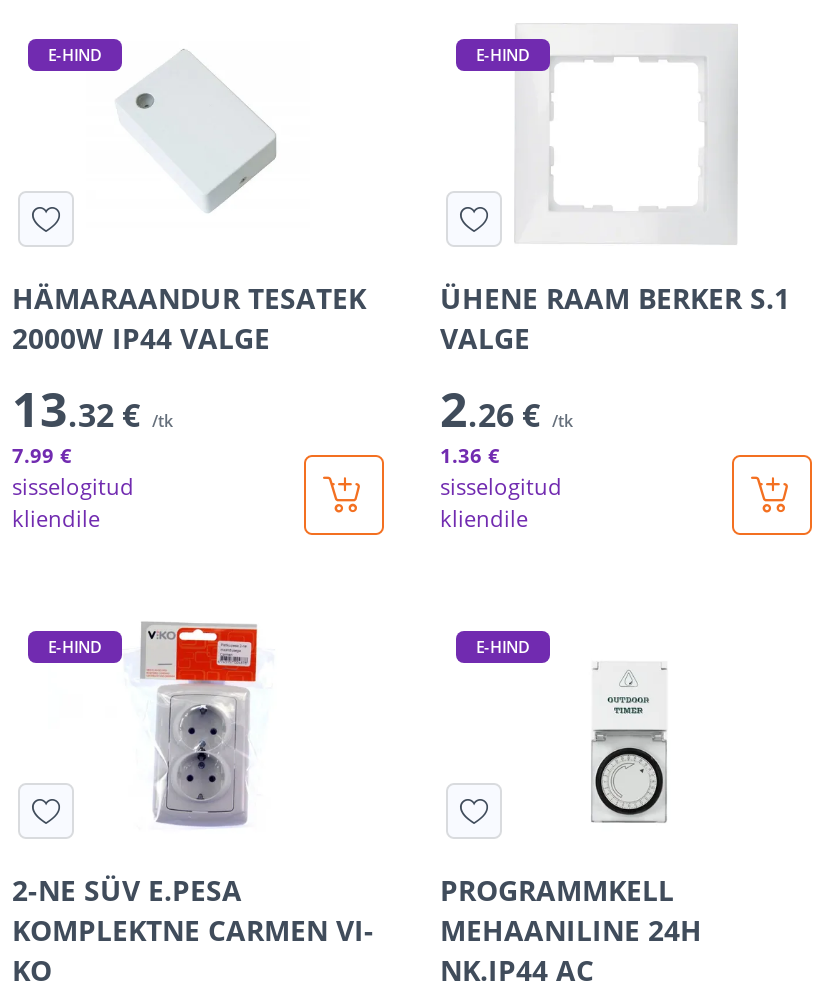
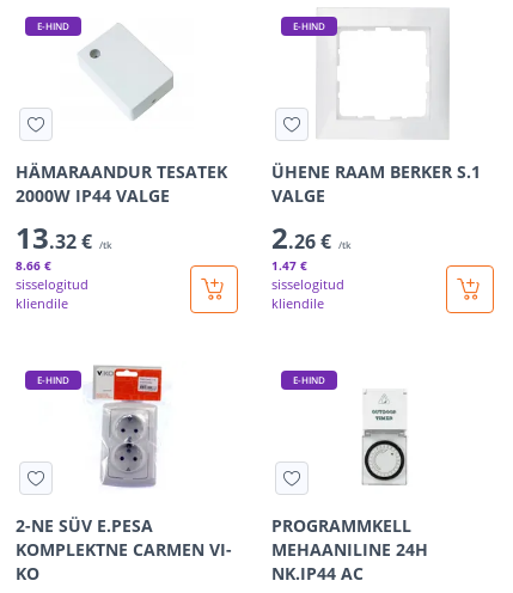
- 7.99 €
+ 8.66 €

- 1.36 €
+ 1.47 €
